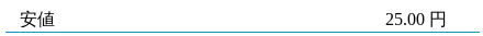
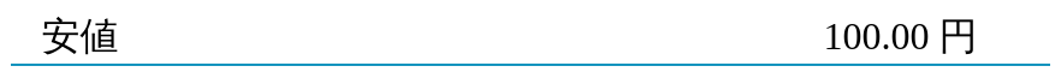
- 25.00 円
+ 100.00 円
